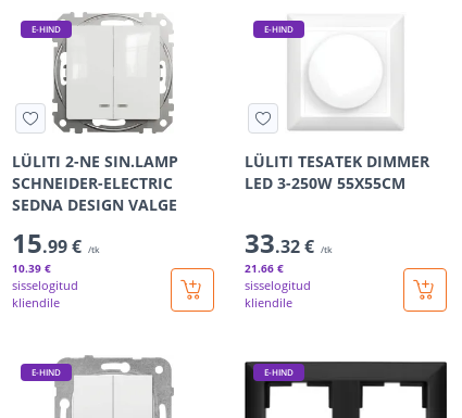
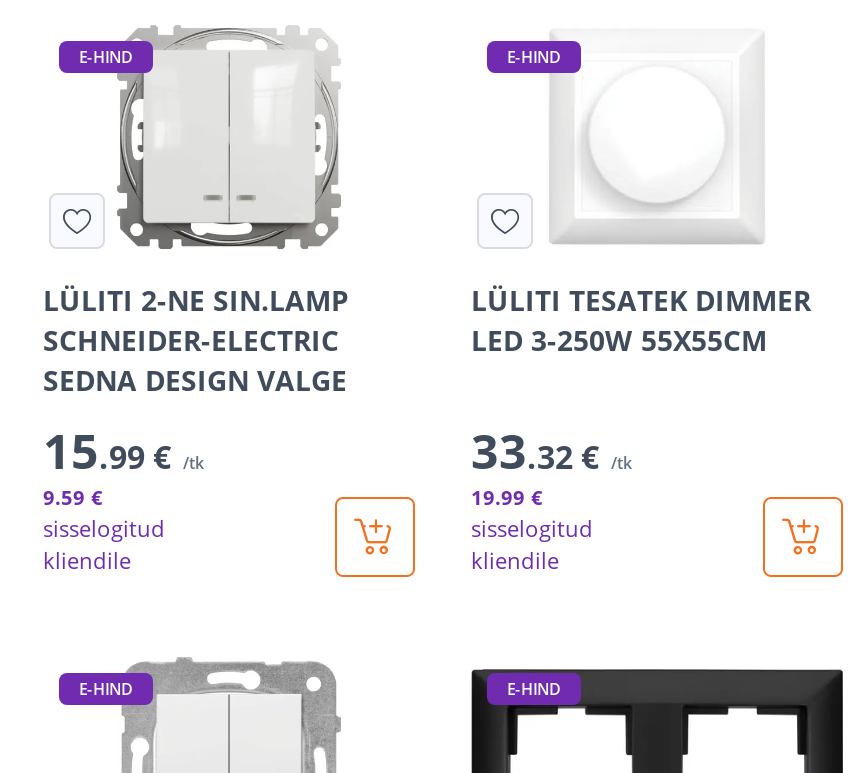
- 10.39 €
+ 9.59 €

- 21.66 €
+ 19.99 €
